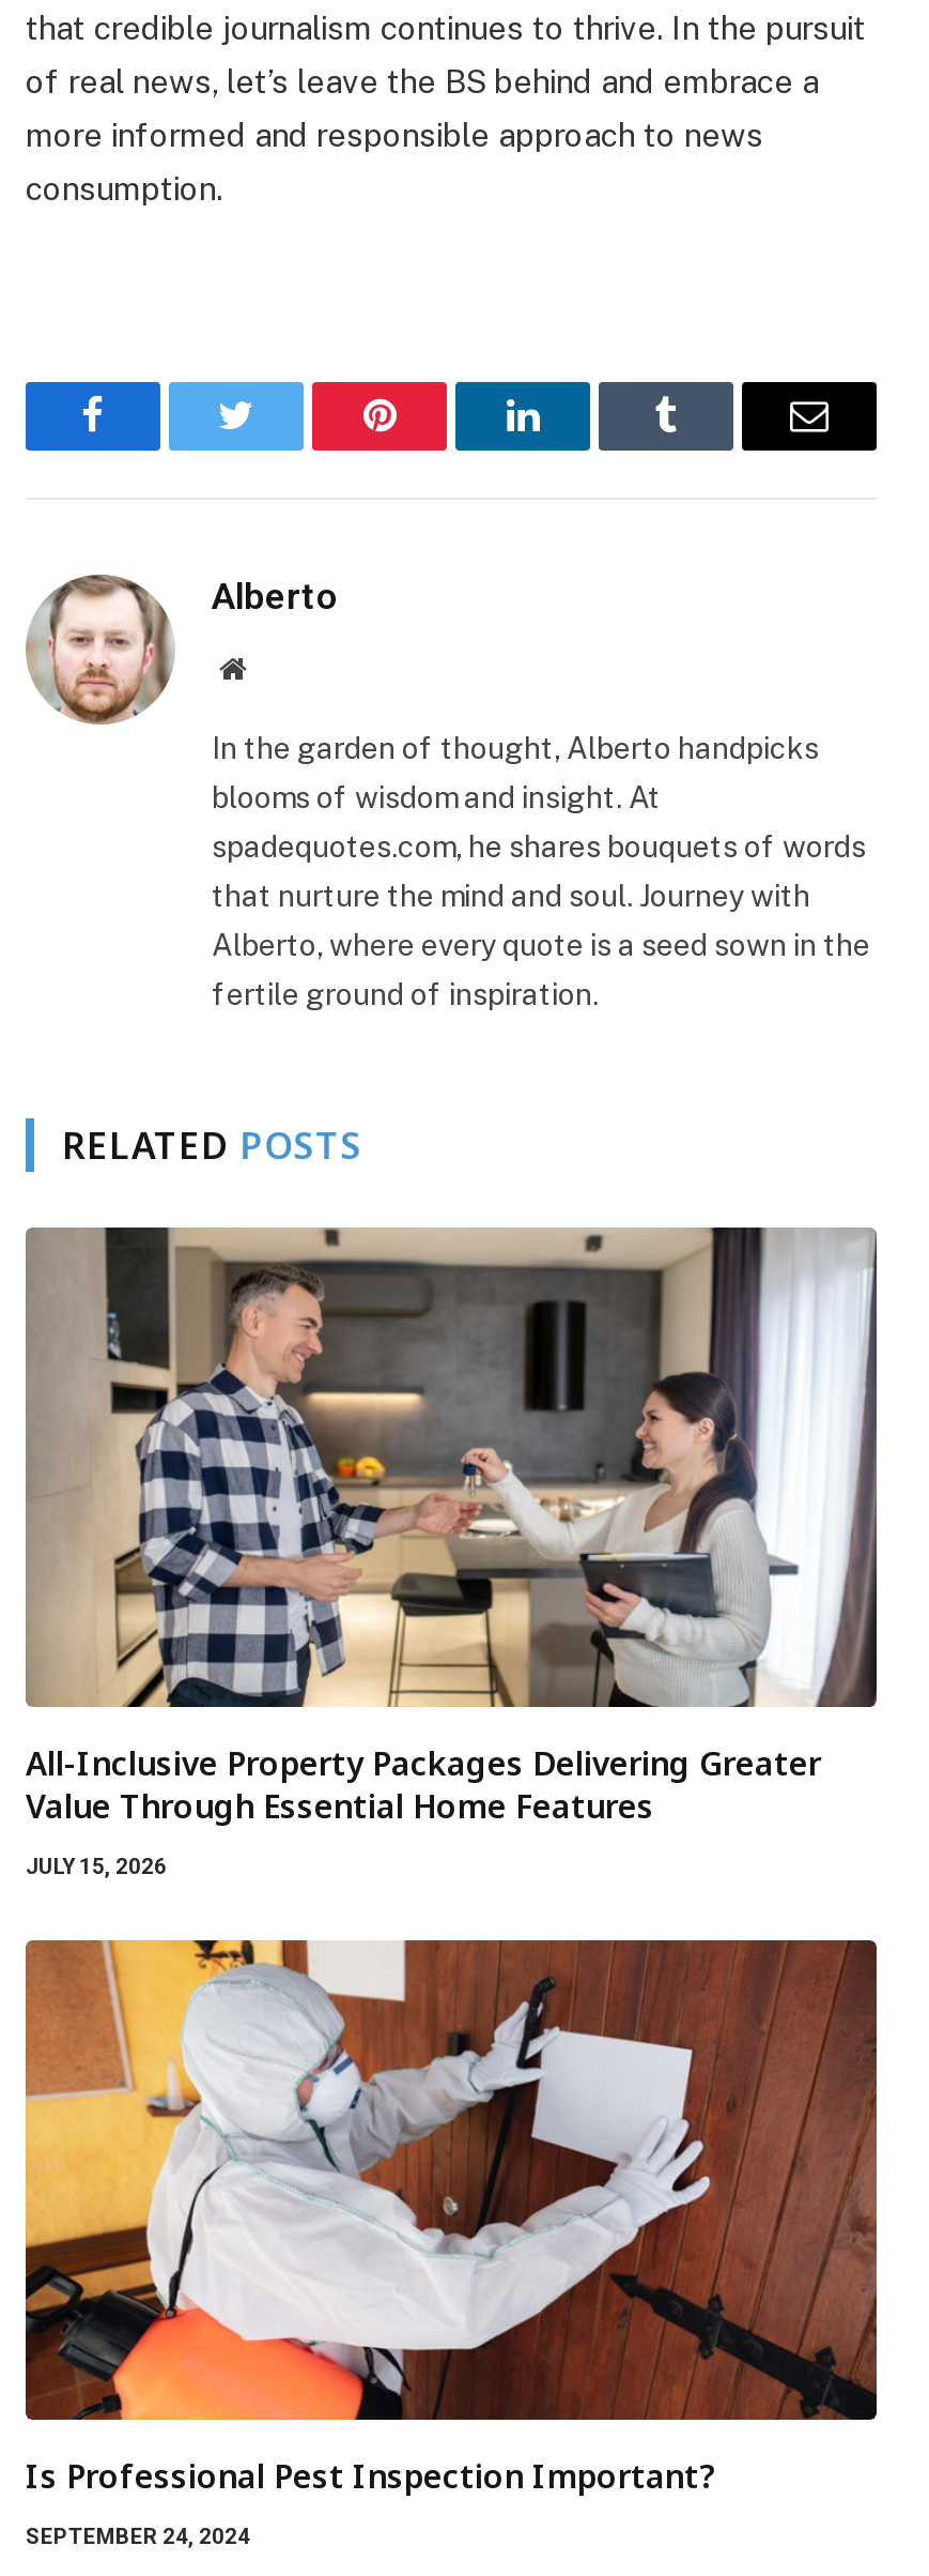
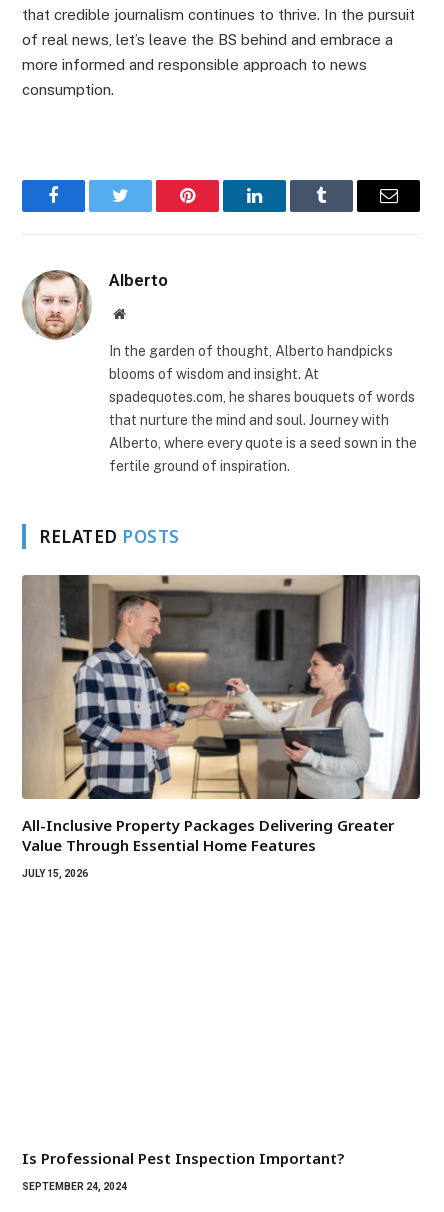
- [image]
